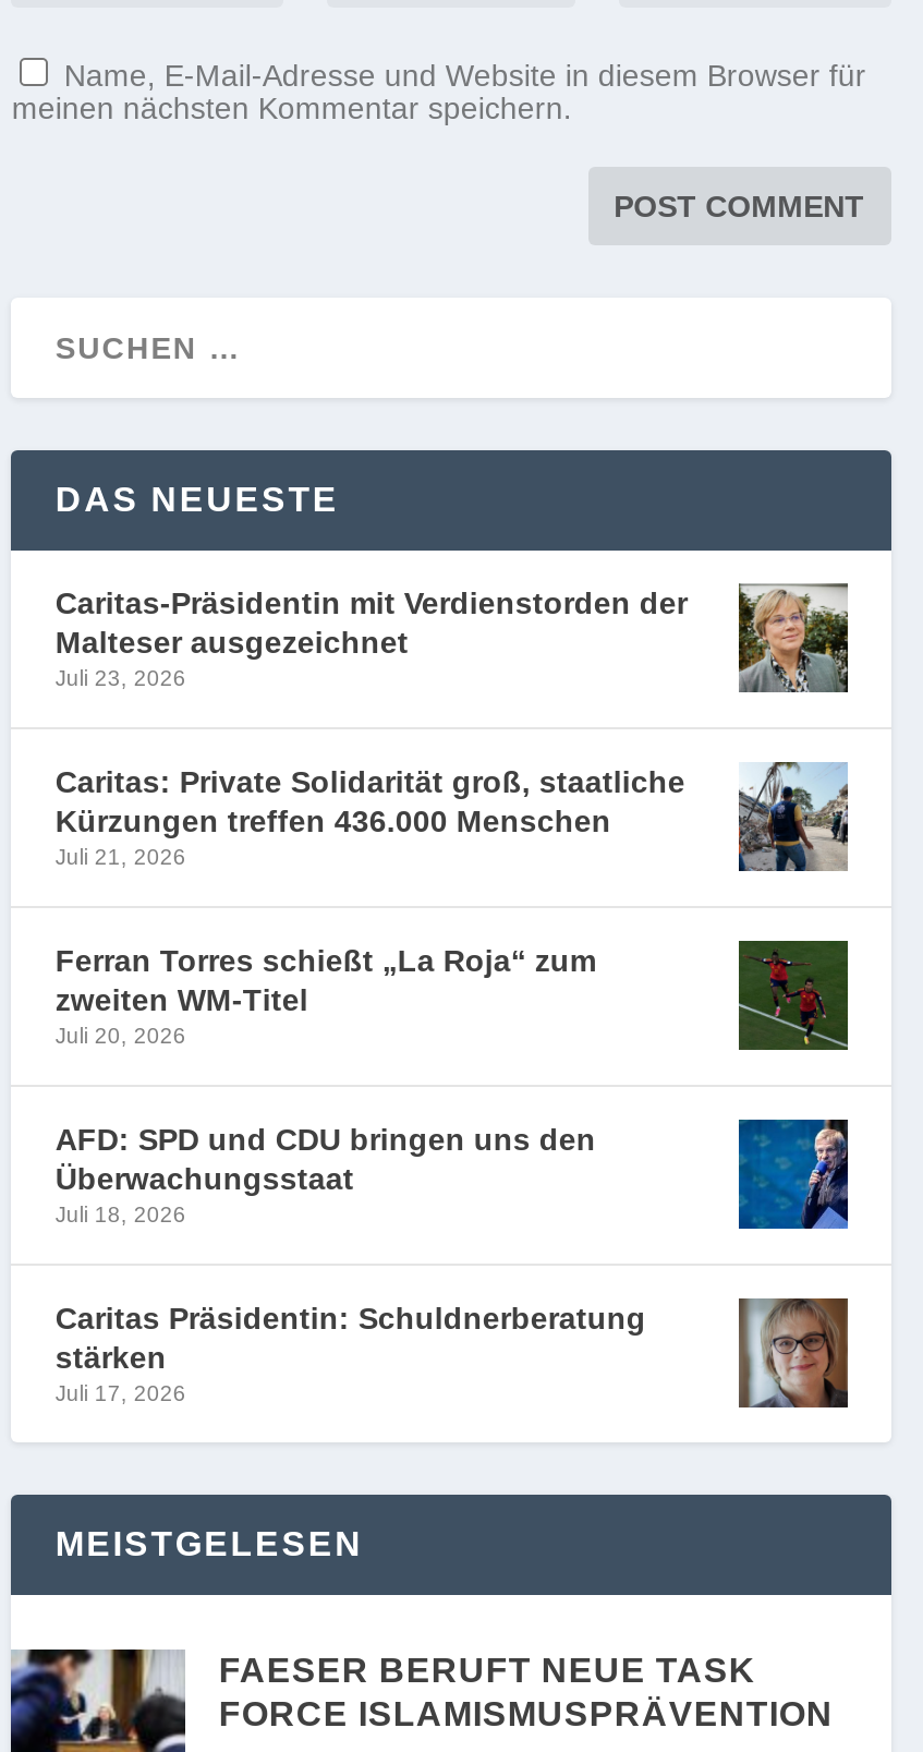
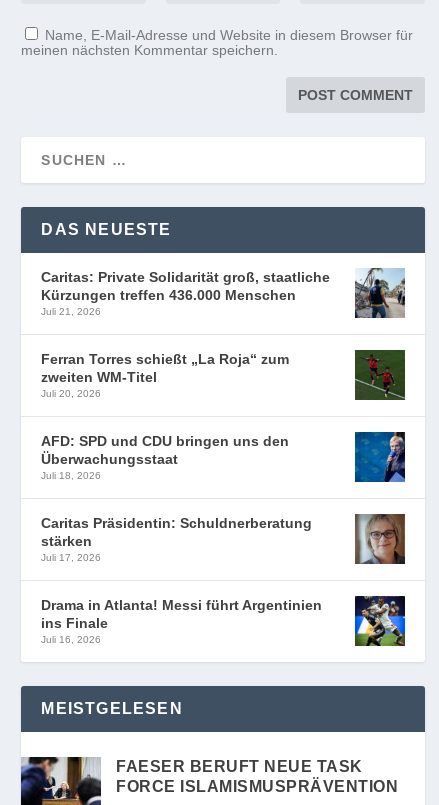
- [image]
- Caritas-Präsidentin mit Verdienstorden der
- Malteser ausgezeichnet
- Juli 23, 2026

moved up: [image] | Caritas: Private Solidarität groß, staatliche | Kürzungen treffen 436.000 Menschen | ... | stärken | Juli 17, 2026

+ [image]
+ Drama in Atlanta! Messi führt Argentinien
+ ins Finale
+ Juli 16, 2026
